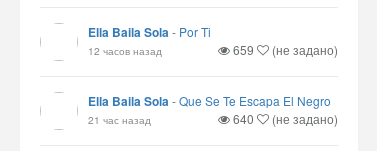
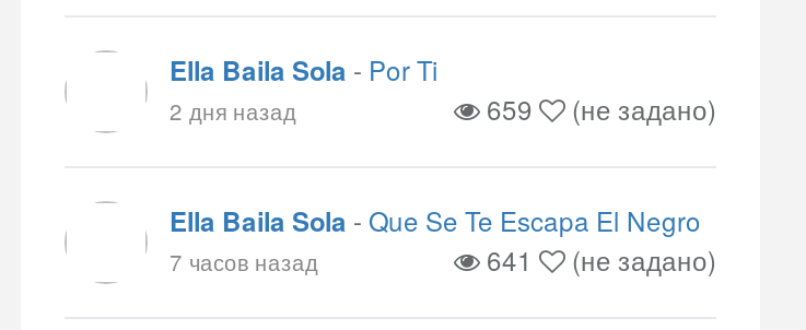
- 12 часов назад
+ 2 дня назад

- 21 час назад
+ 7 часов назад

- 640 (не задано)
+ 641 (не задано)
